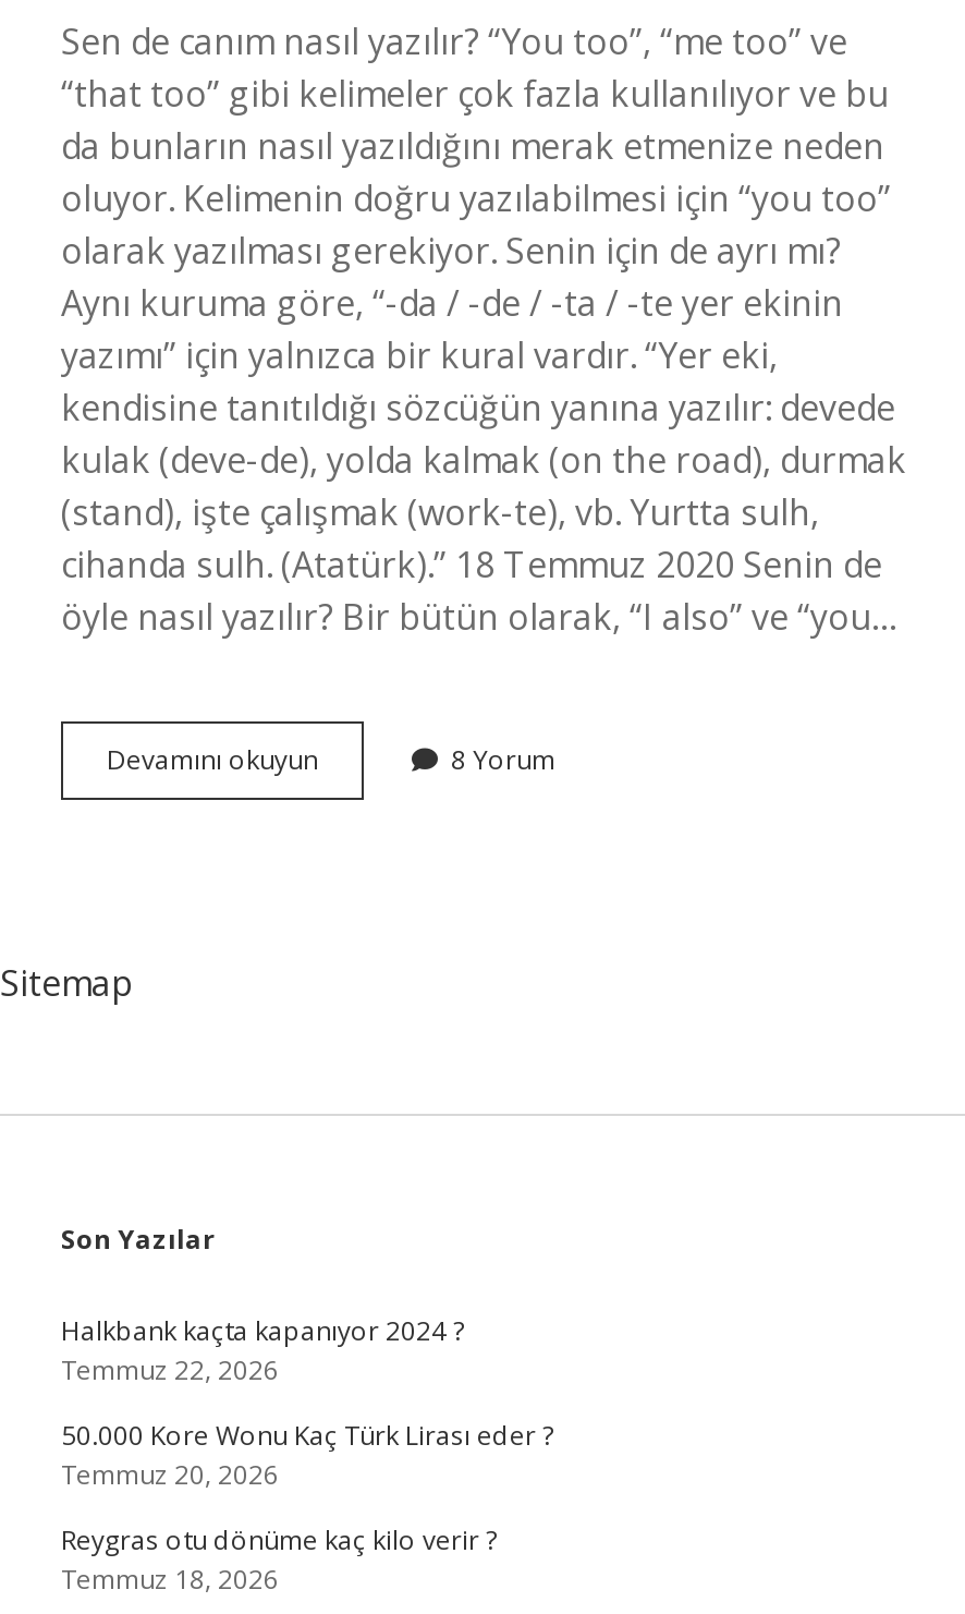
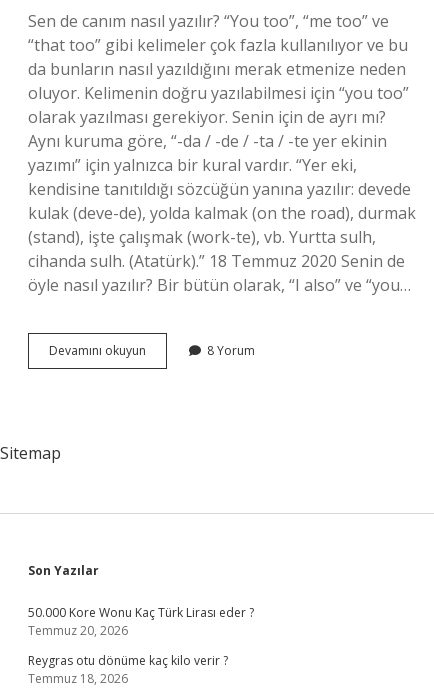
- Halkbank kaçta kapanıyor 2024 ?
- Temmuz 22, 2026
